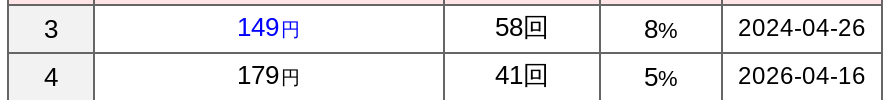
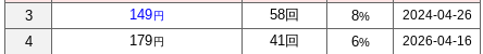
- 5
+ 6
